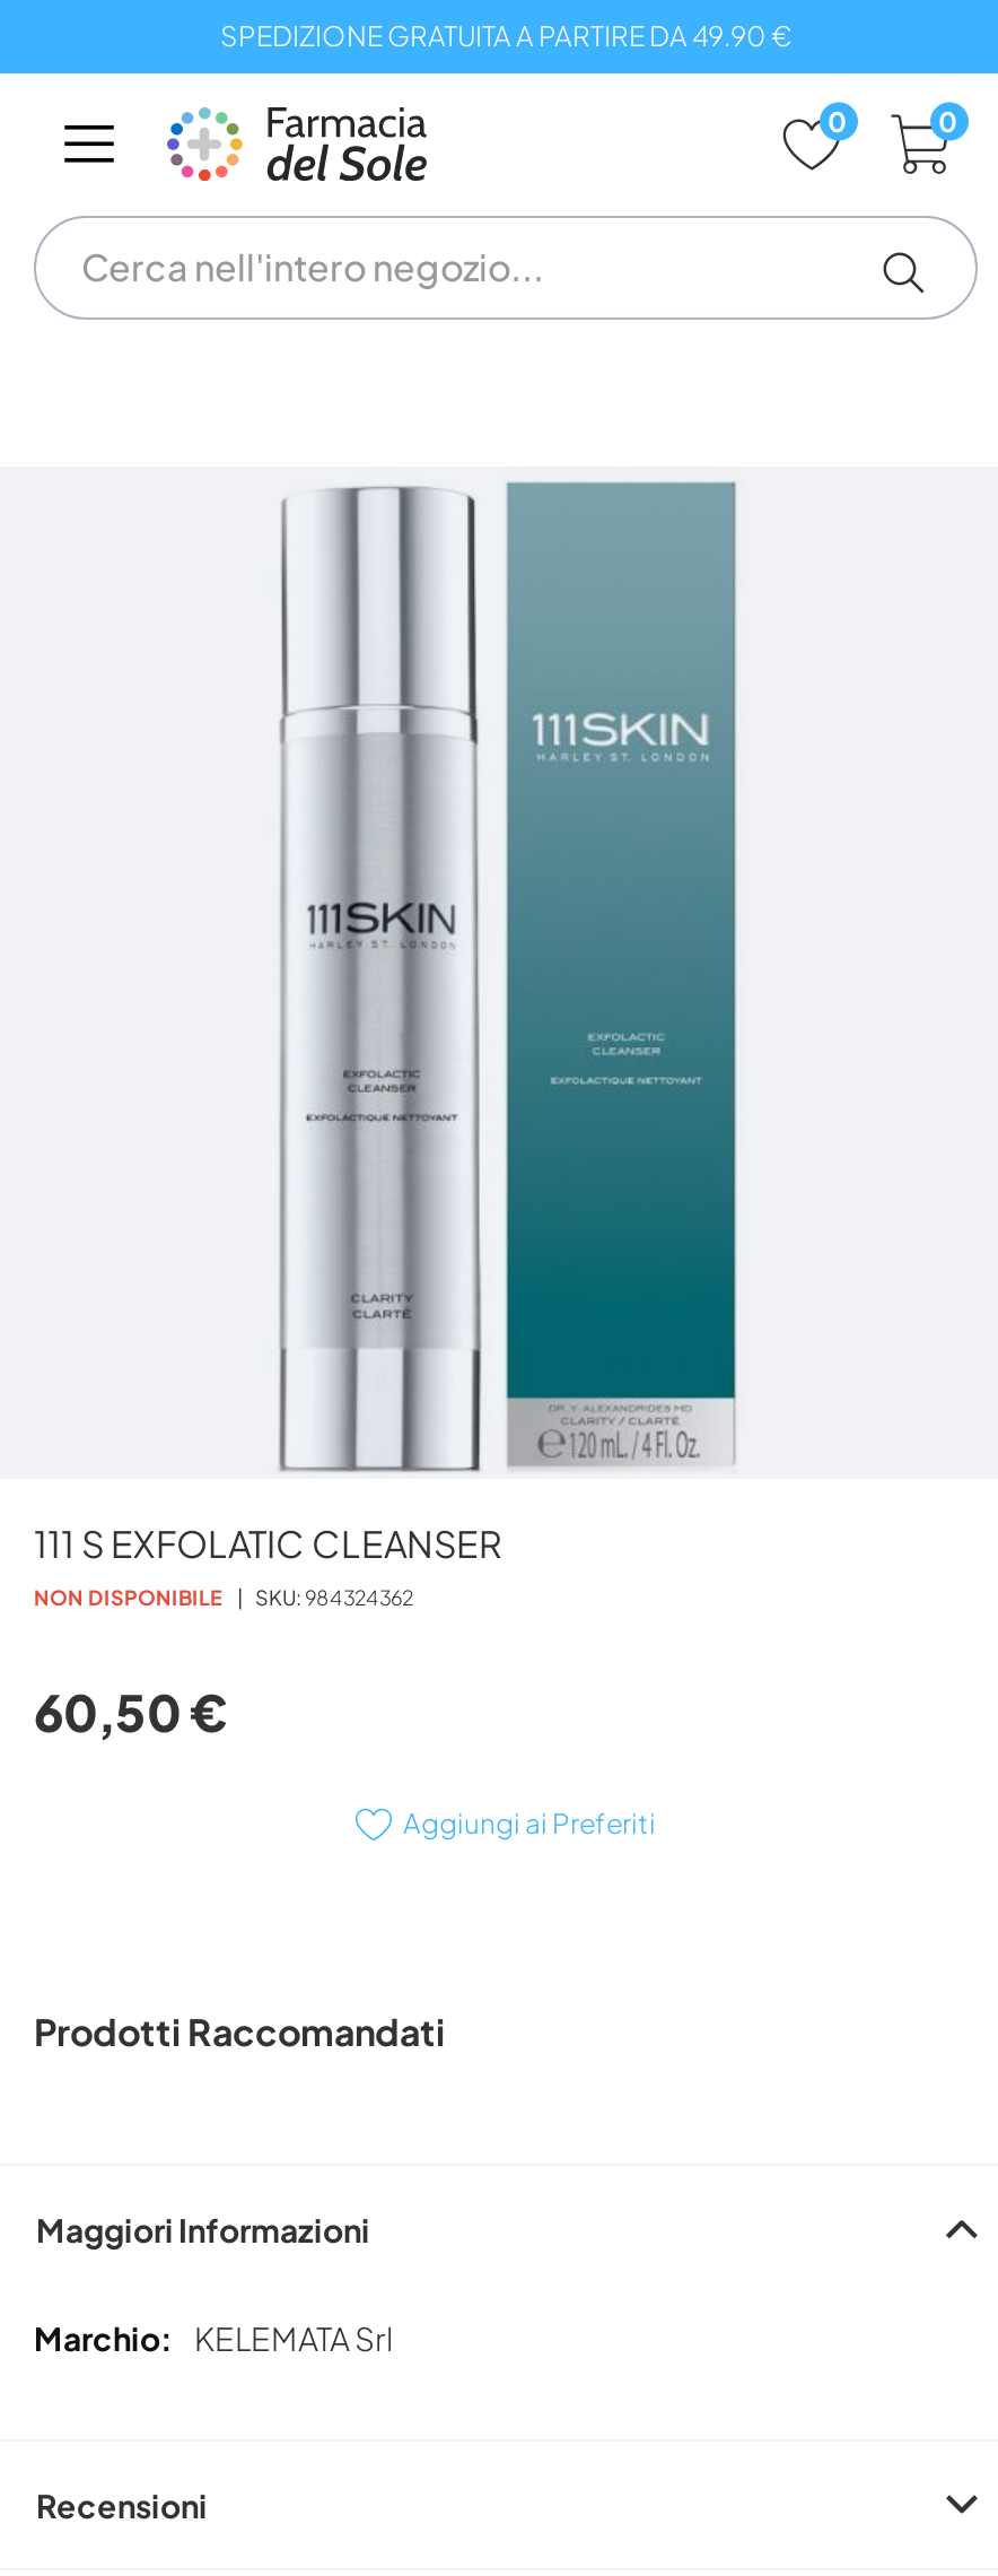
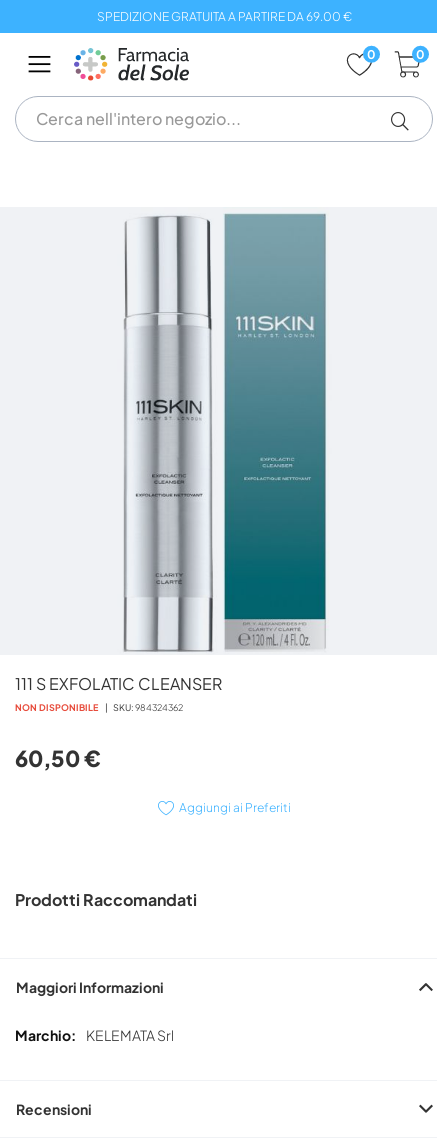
- SPEDIZIONE GRATUITA A PARTIRE DA 49.90 €
+ SPEDIZIONE GRATUITA A PARTIRE DA 69.00 €
